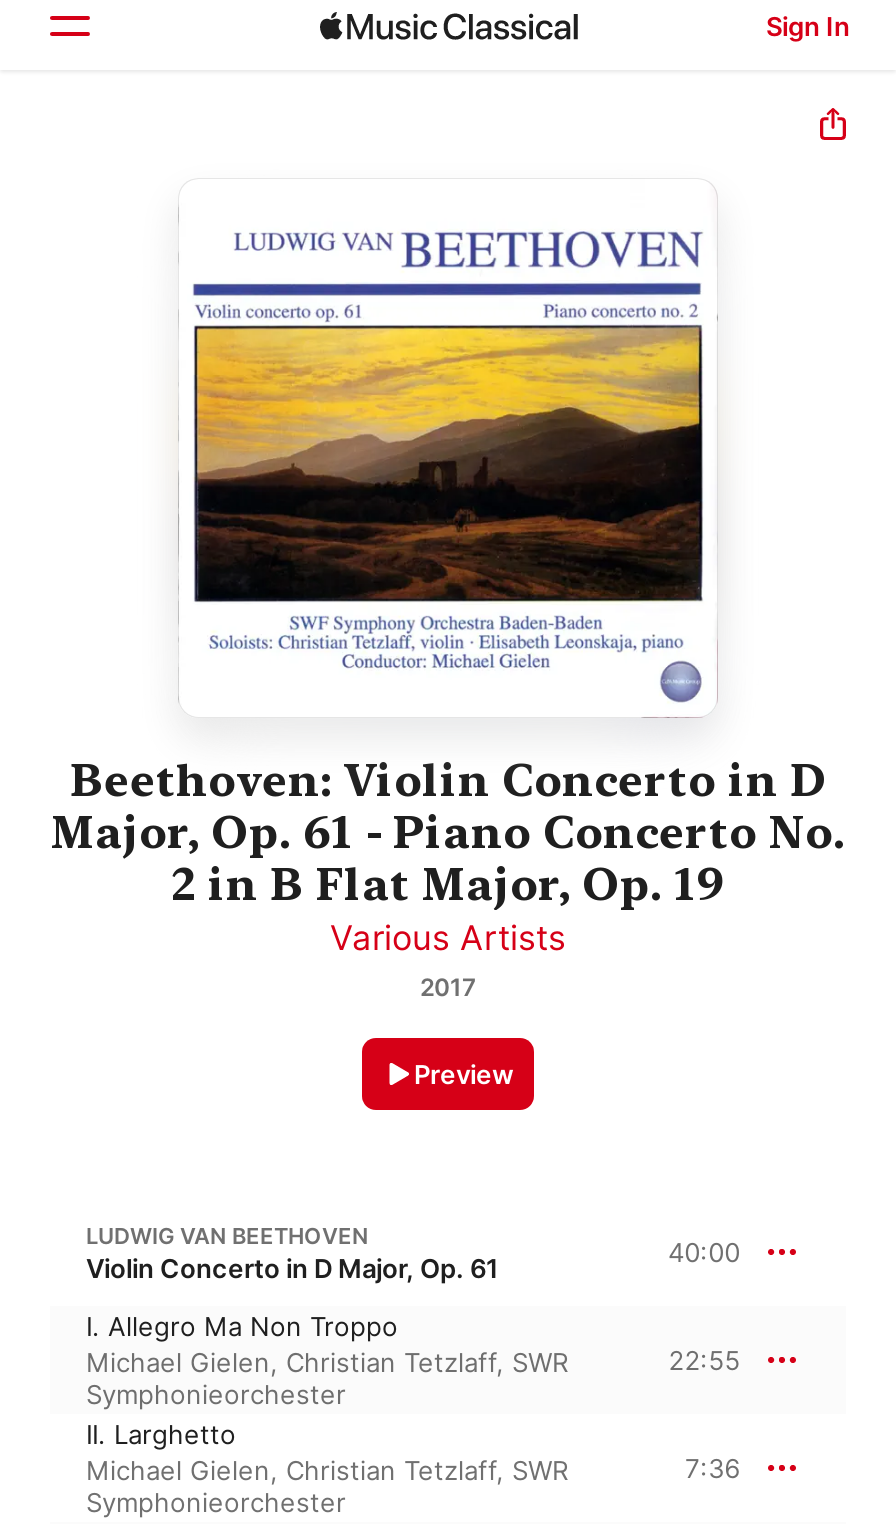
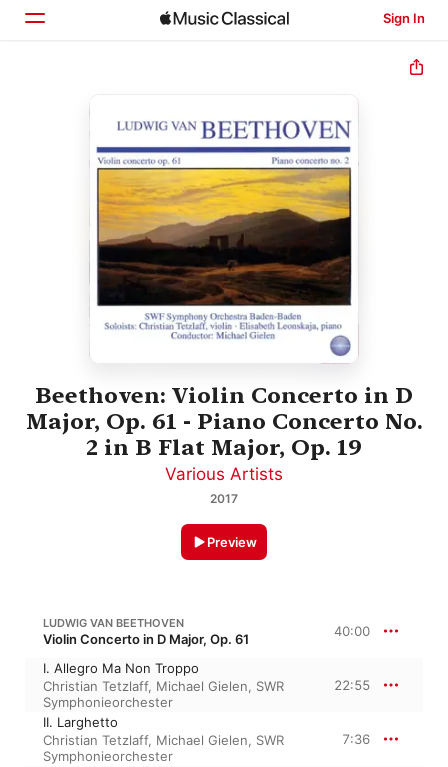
- Michael Gielen, Christian Tetzlaff, SWR
+ Christian Tetzlaff, Michael Gielen, SWR

- Michael Gielen, Christian Tetzlaff, SWR
+ Christian Tetzlaff, Michael Gielen, SWR
